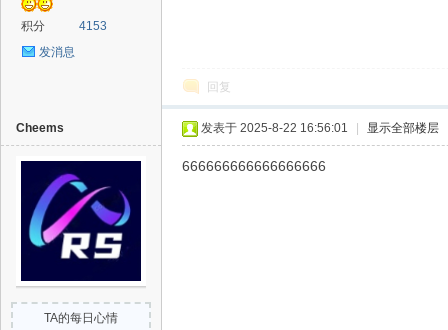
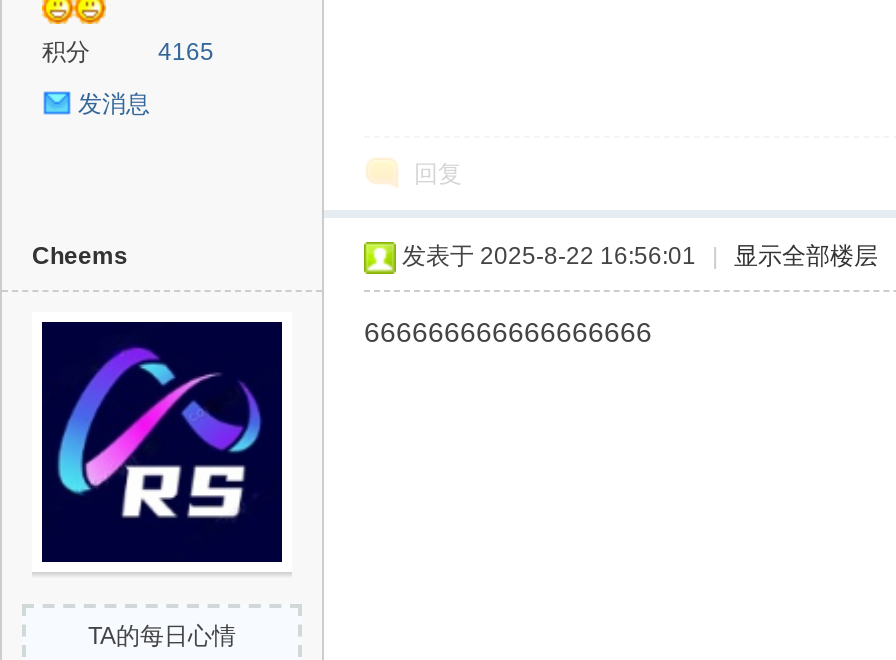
- 4153
+ 4165
